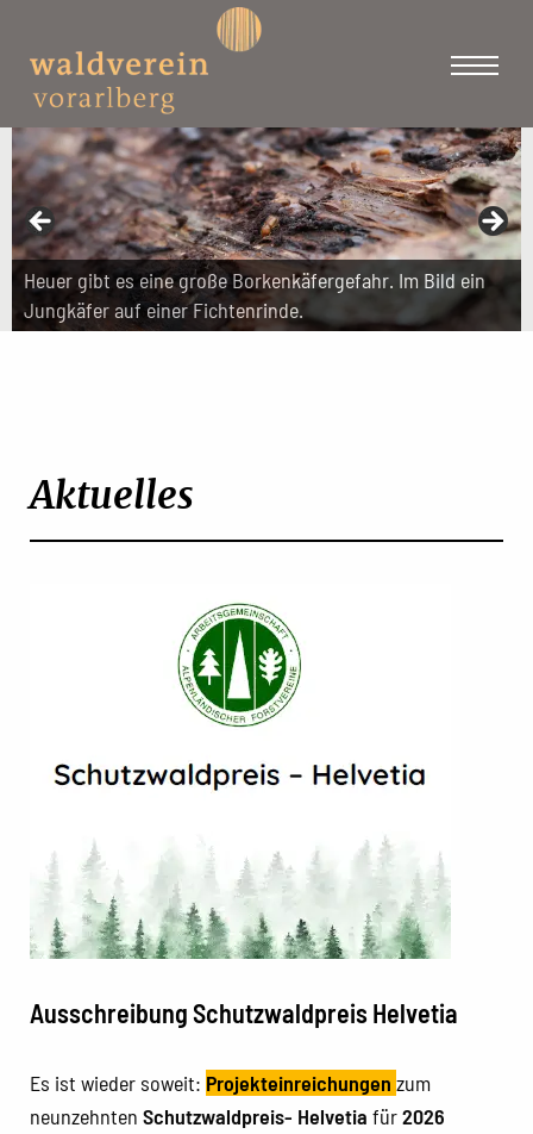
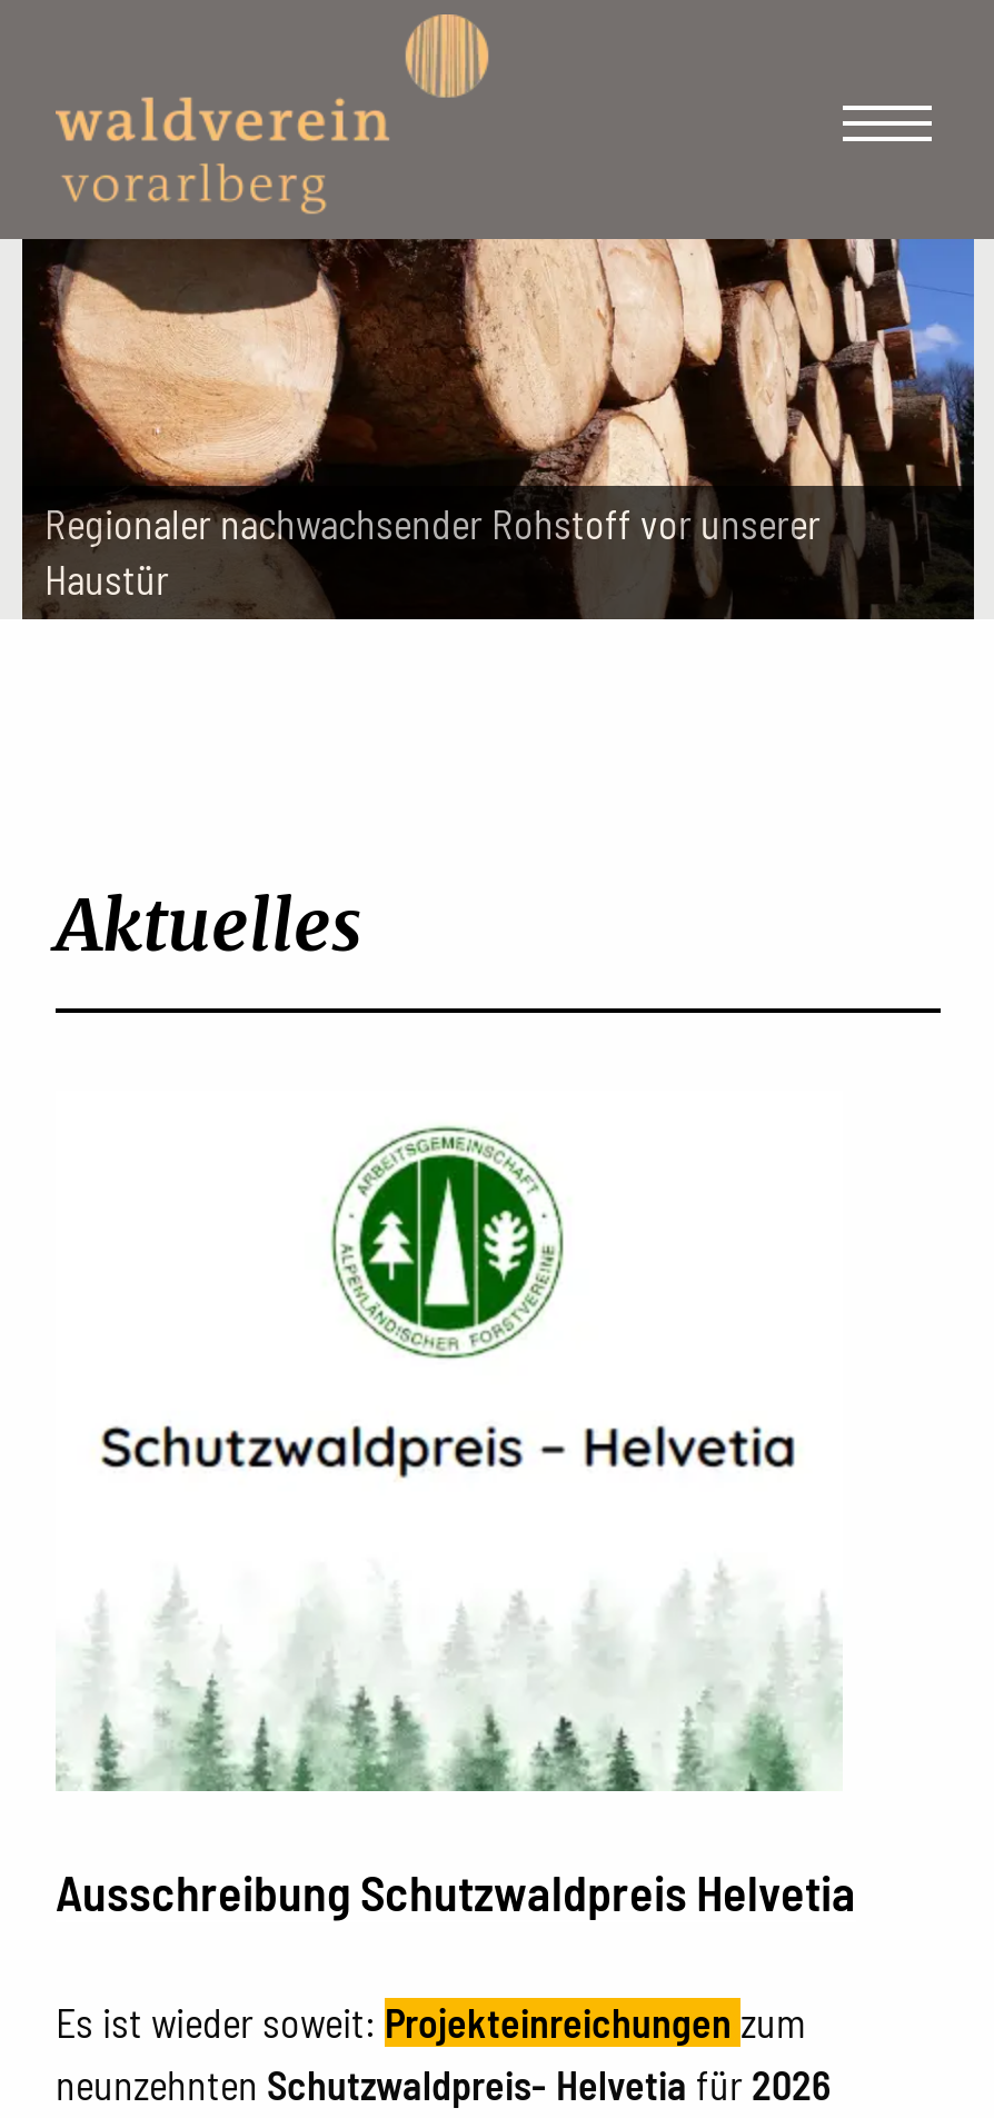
- [image]
- Heuer gibt es eine große Borkenkäfergefahr. Im Bild ein
- Jungkäfer auf einer Fichtenrinde.
+ [image]
+ Regionaler nachwachsender Rohstoff vor unserer
+ Haustür
